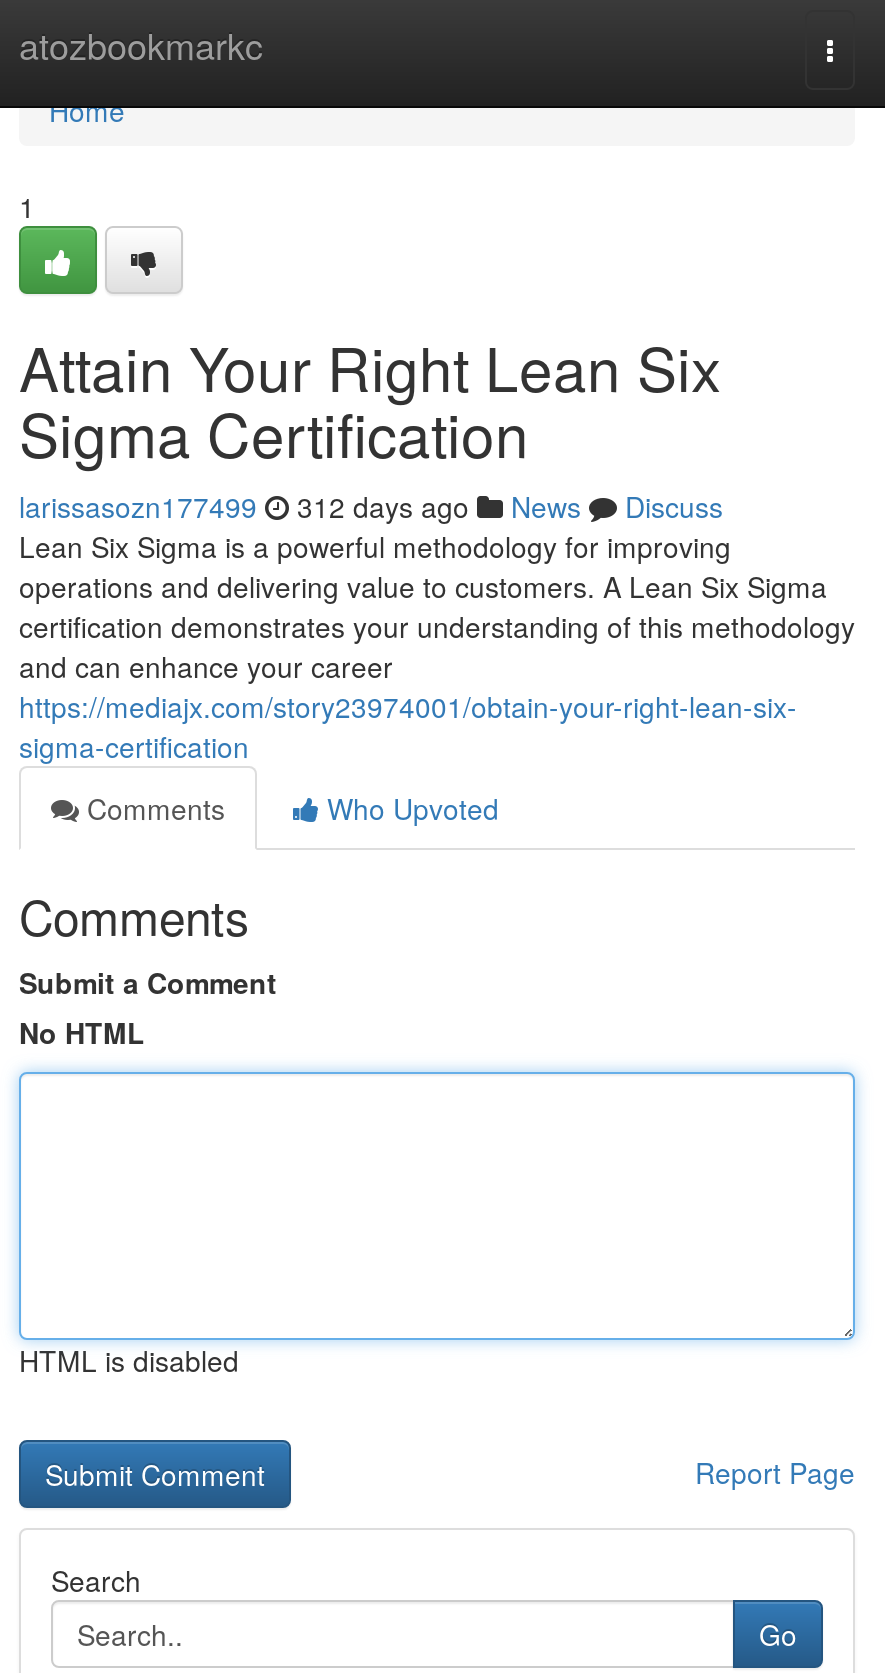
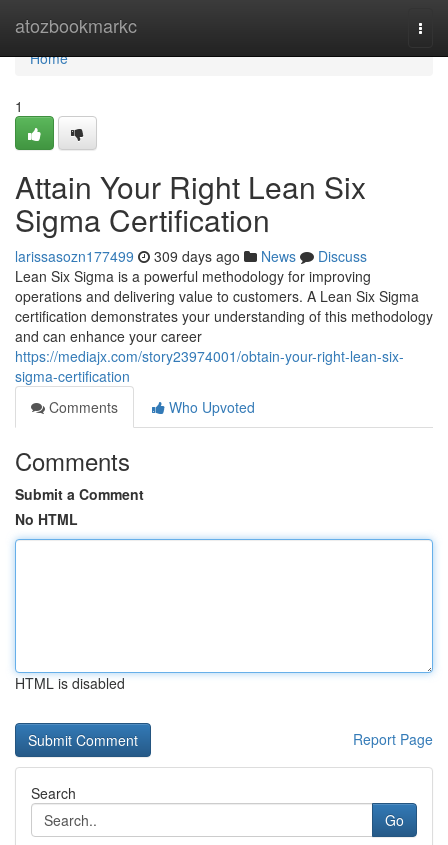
- larissasozn177499 312 days ago News Discuss
+ larissasozn177499 309 days ago News Discuss
